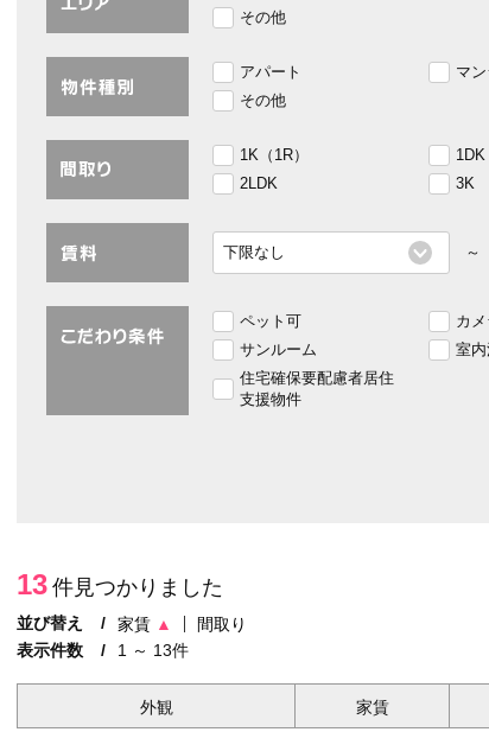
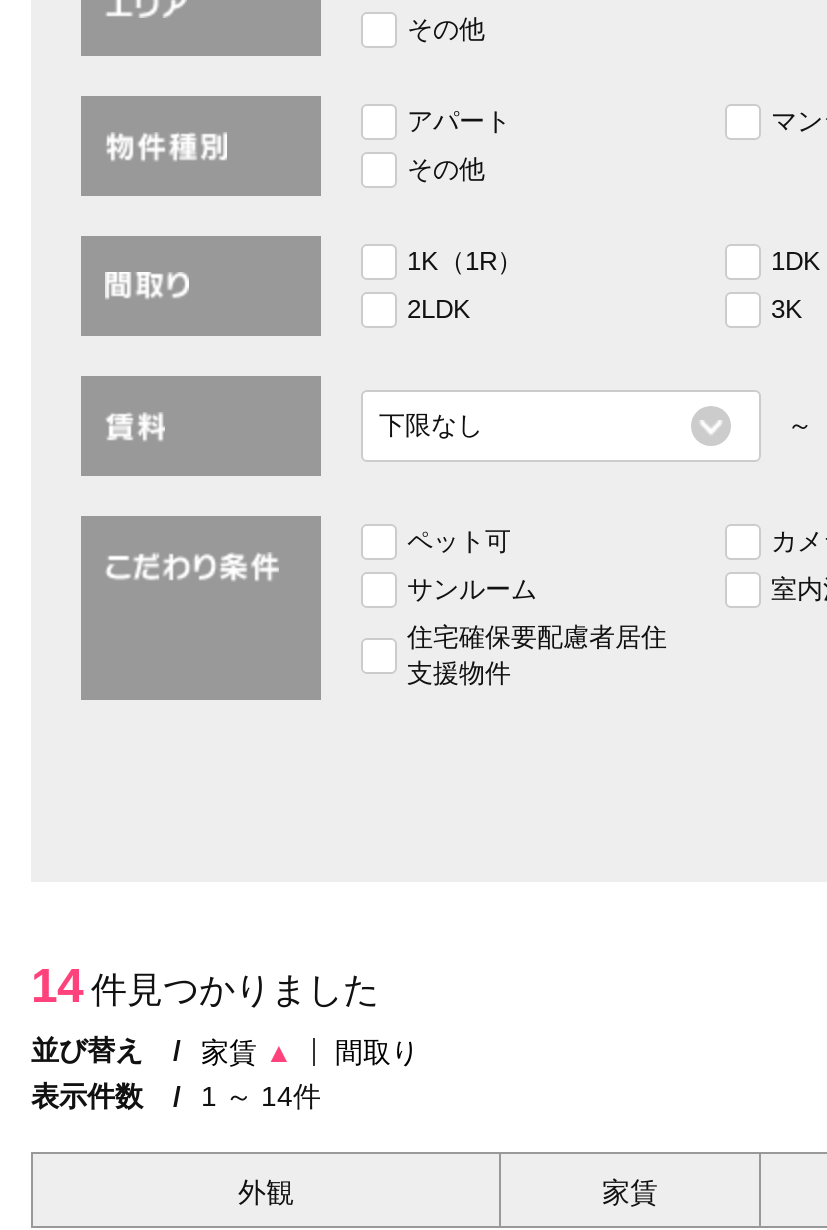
- 13件見つかりました
+ 14件見つかりました

- 表示件数 1 ～ 13件
+ 表示件数 1 ～ 14件
